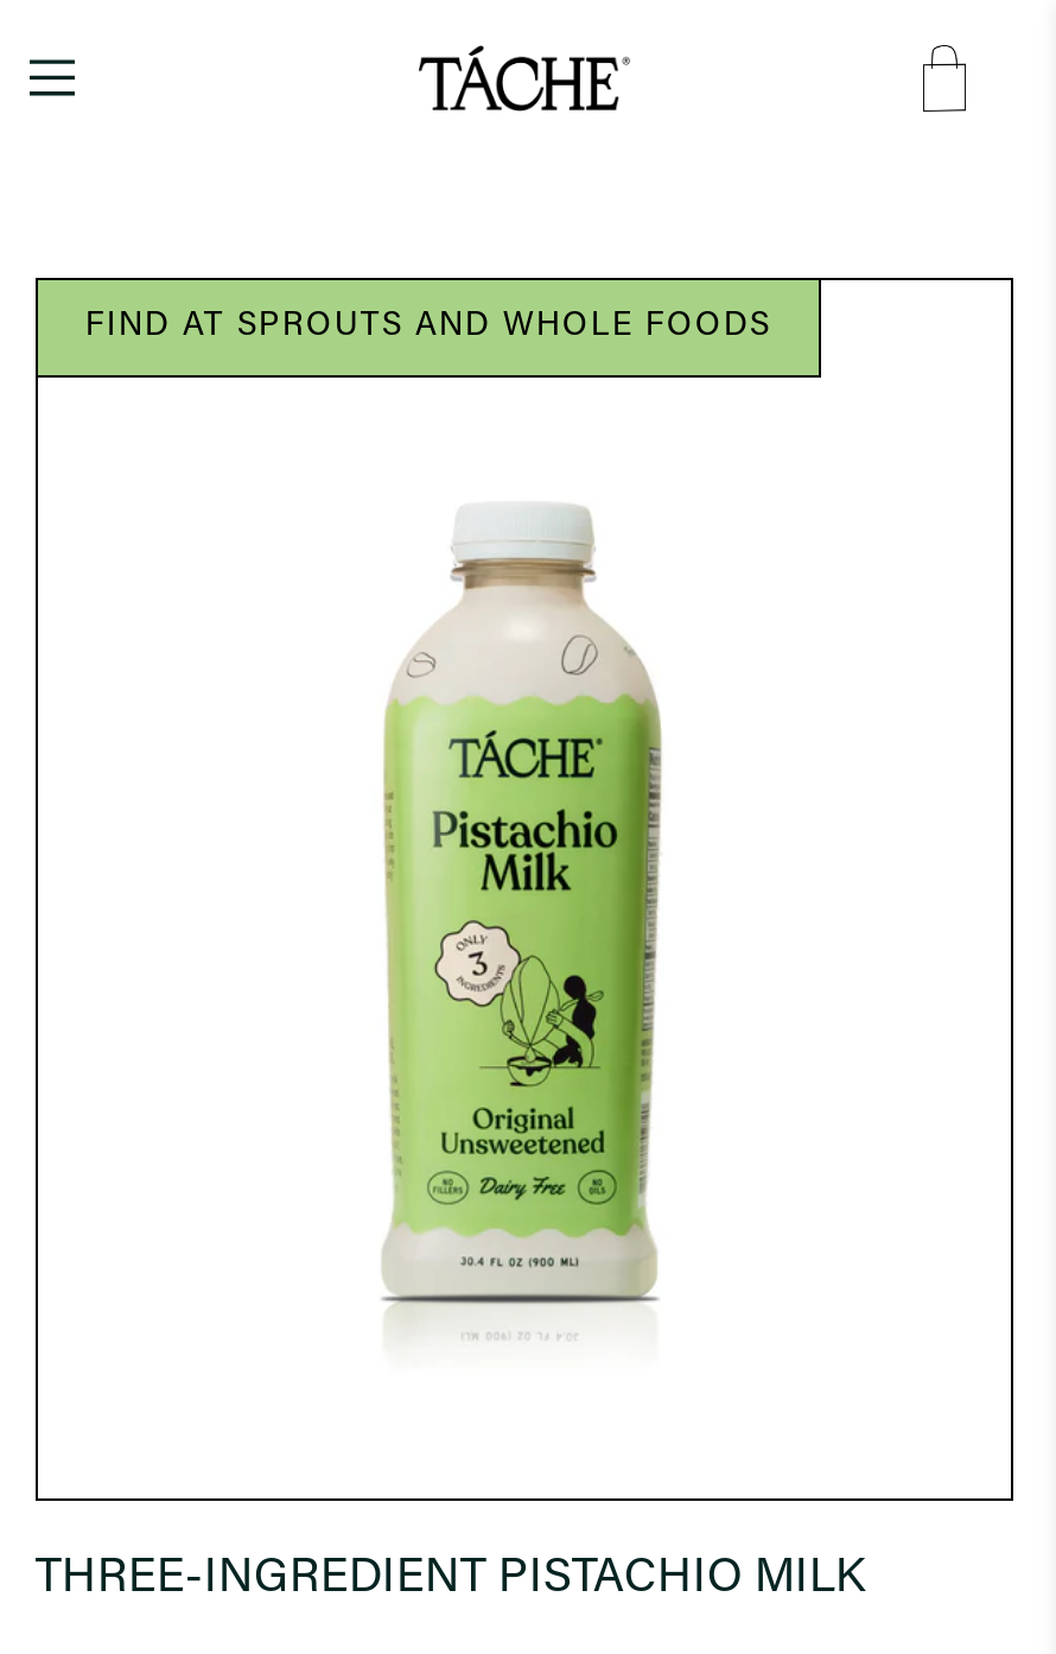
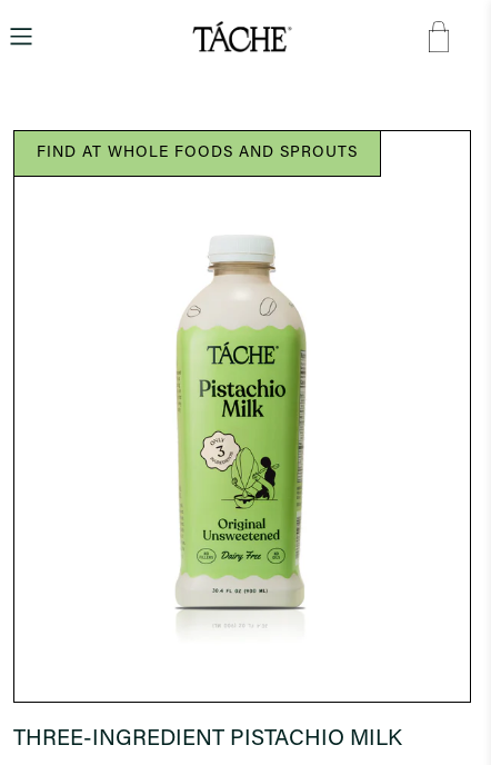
- FIND AT SPROUTS AND WHOLE FOODS
+ FIND AT WHOLE FOODS AND SPROUTS
